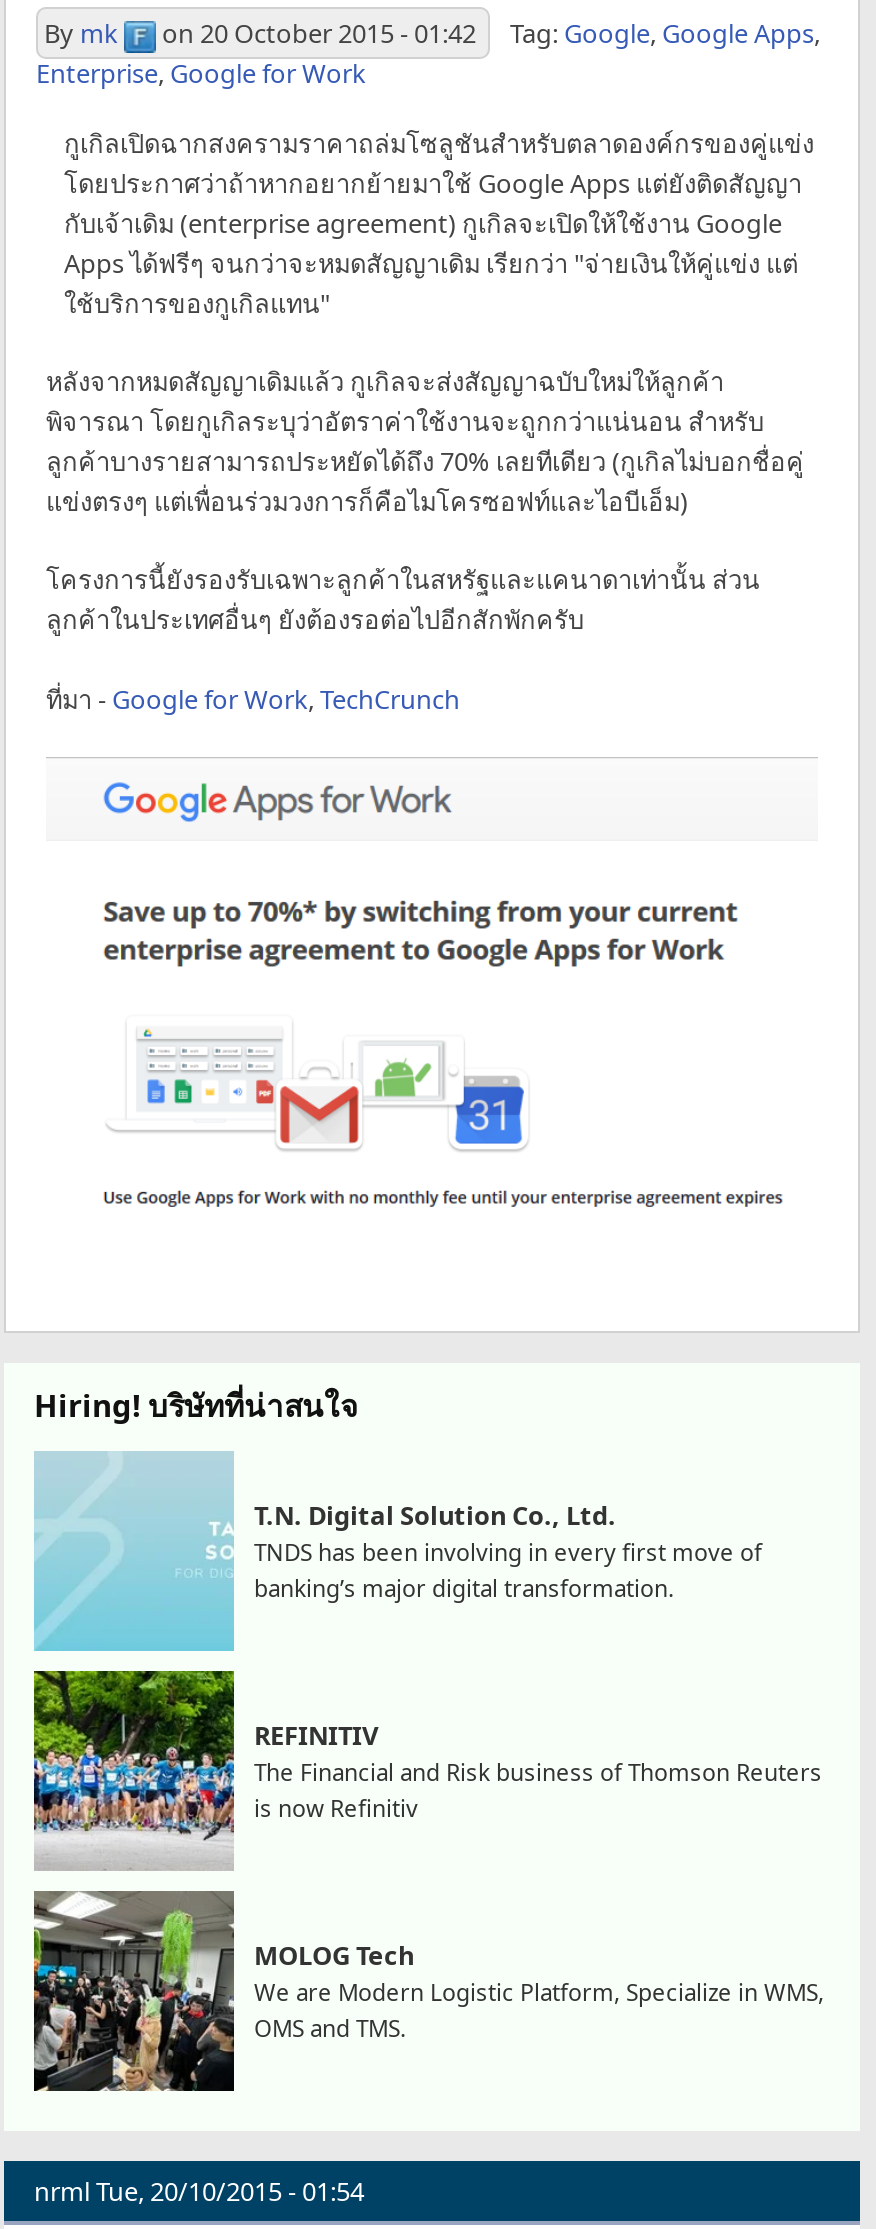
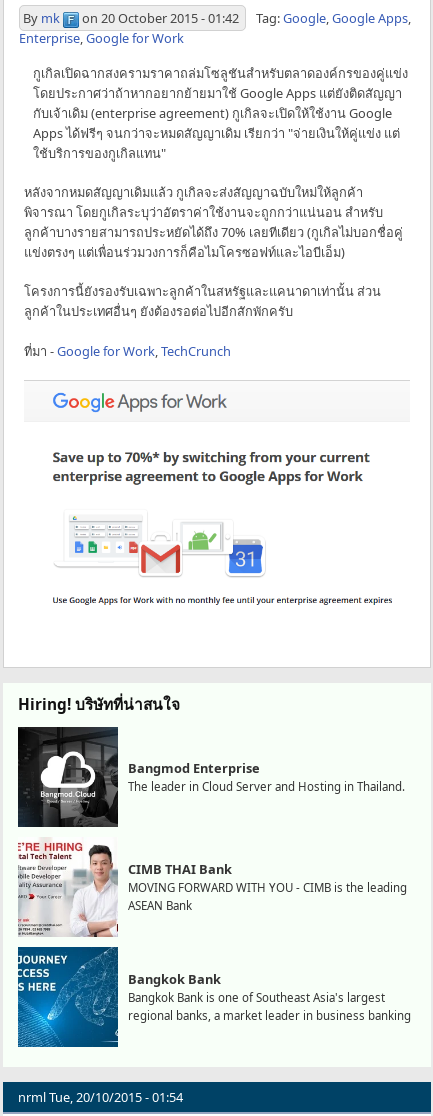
- [image]
- T.N. Digital Solution Co., Ltd.
- TNDS has been involving in every first move of
- banking’s major digital transformation.
+ [image]
+ Bangmod Enterprise
+ The leader in Cloud Server and Hosting in Thailand.

- [image]
- REFINITIV
- The Financial and Risk business of Thomson Reuters
- is now Refinitiv
+ [image]
+ CIMB THAI Bank
+ MOVING FORWARD WITH YOU - CIMB is the leading
+ ASEAN Bank

- [image]
- MOLOG Tech
- We are Modern Logistic Platform, Specialize in WMS,
- OMS and TMS.
+ [image]
+ Bangkok Bank
+ Bangkok Bank is one of Southeast Asia's largest
+ regional banks, a market leader in business banking
